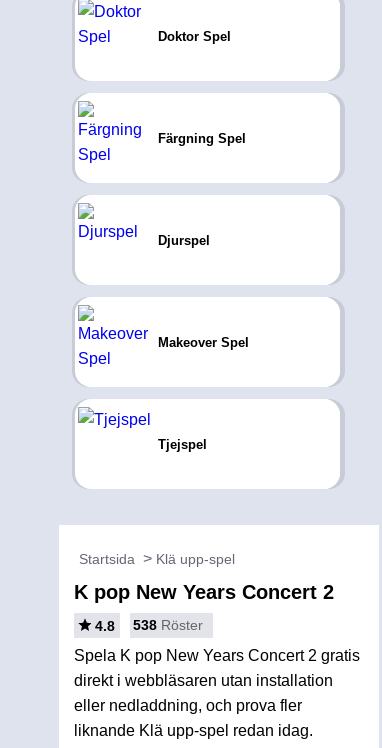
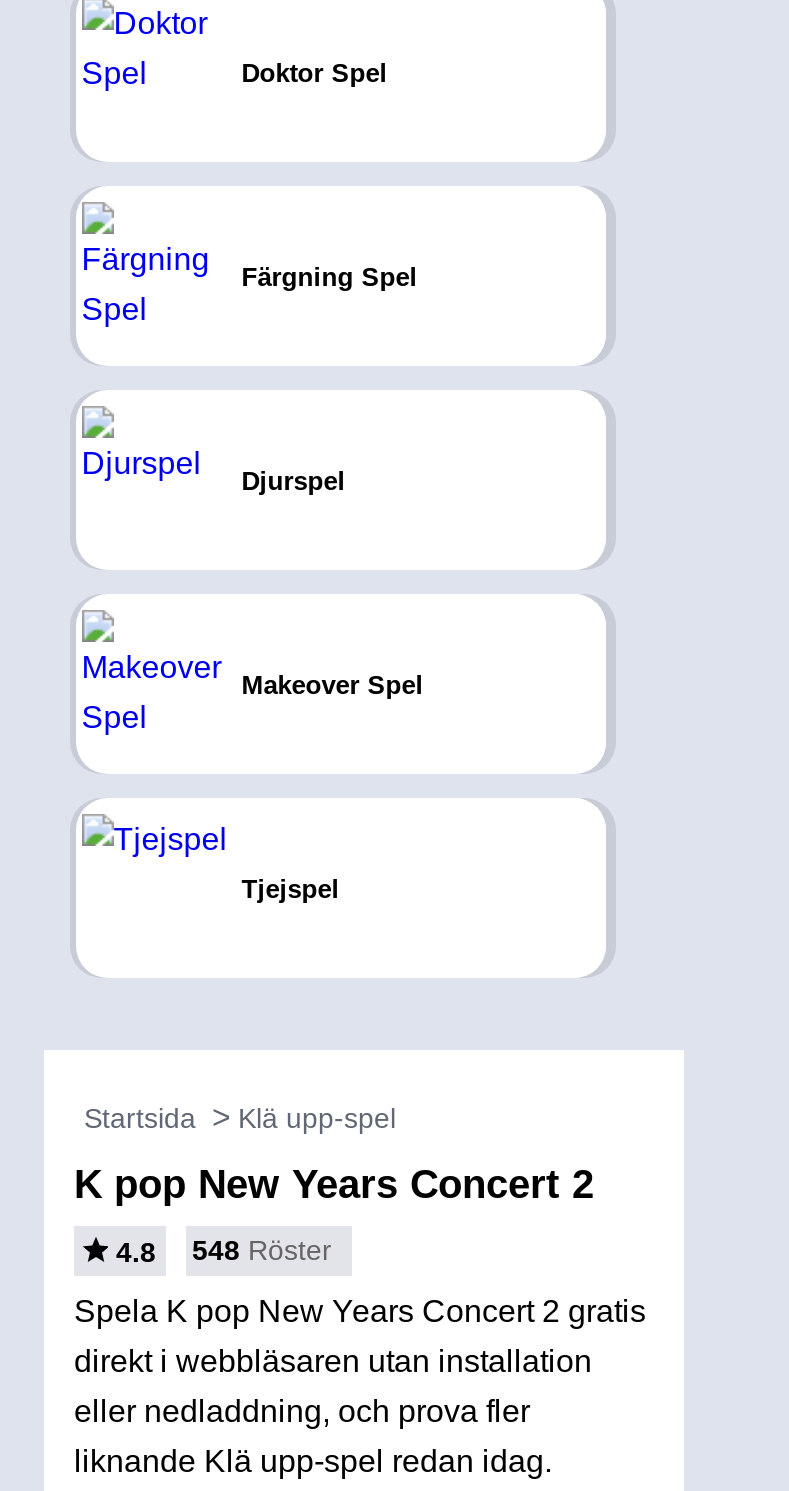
- 4.8 538 Röster
+ 4.8 548 Röster
